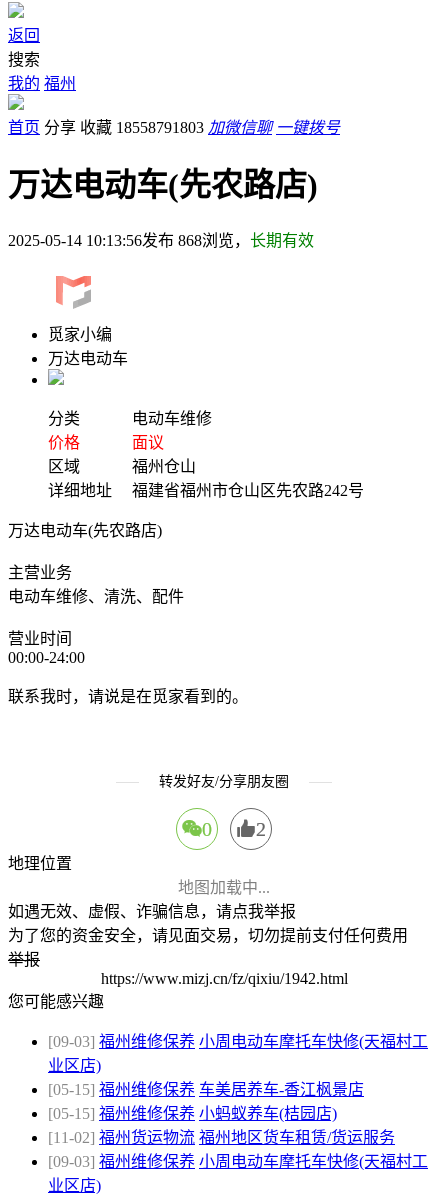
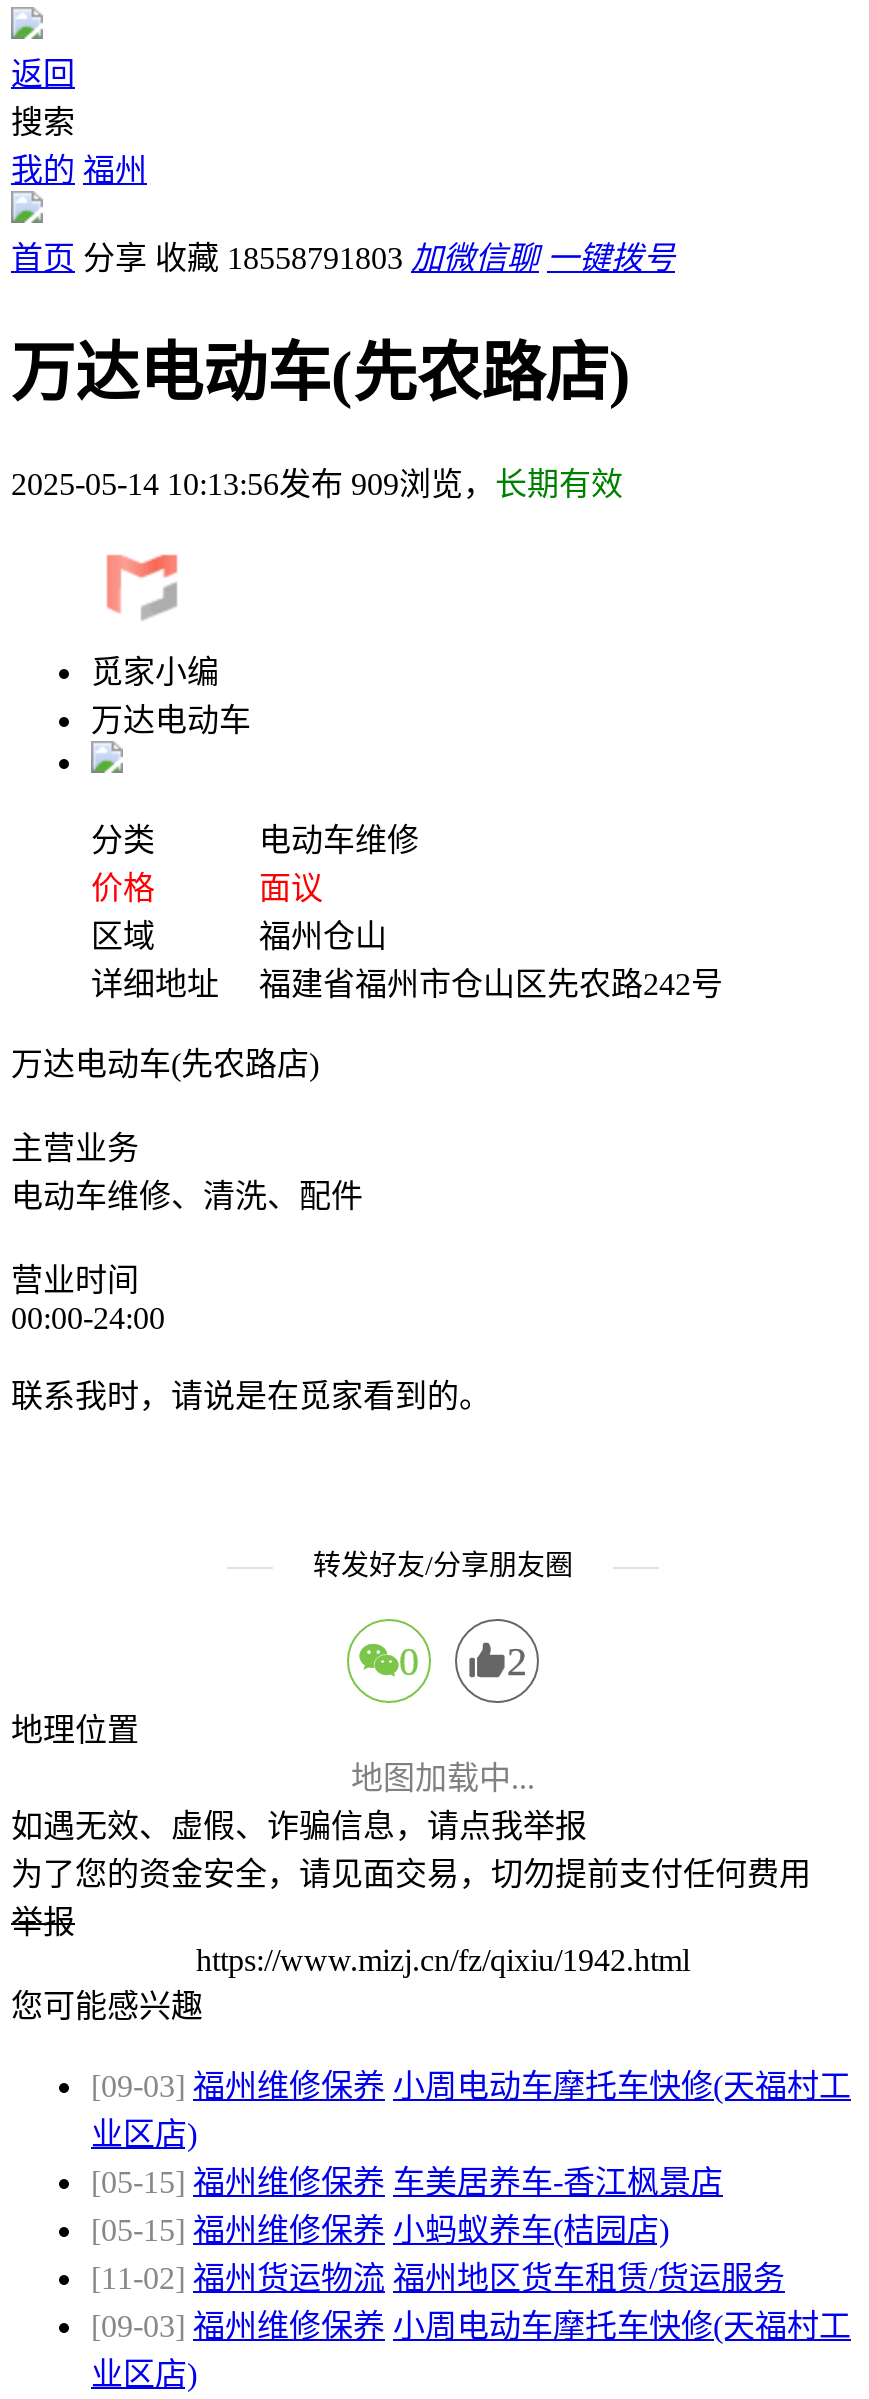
- 2025-05-14 10:13:56发布 868浏览，长期有效
+ 2025-05-14 10:13:56发布 909浏览，长期有效
